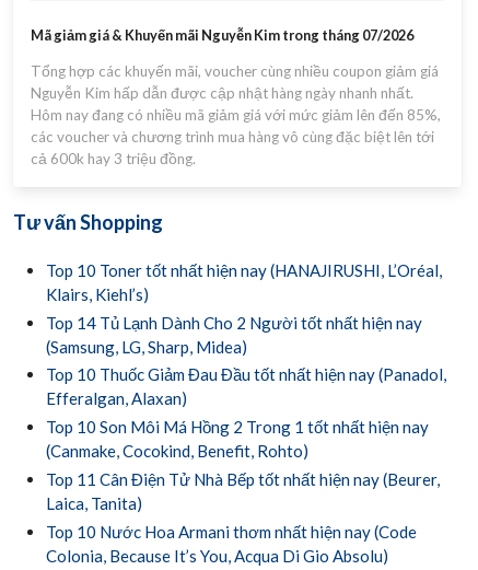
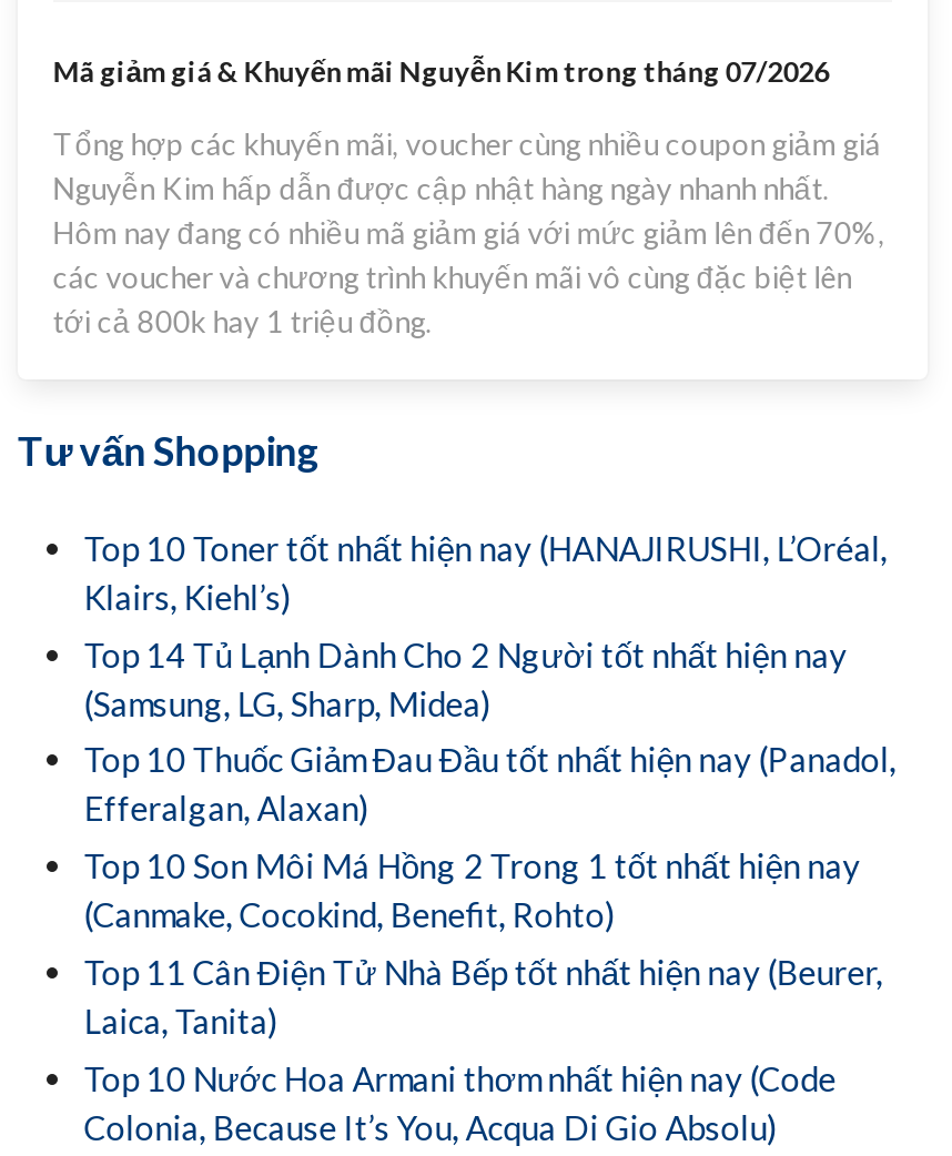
- Hôm nay đang có nhiều mã giảm giá với mức giảm lên đến 85%,
- các voucher và chương trình mua hàng vô cùng đặc biệt lên tới
- cả 600k hay 3 triệu đồng.
+ Hôm nay đang có nhiều mã giảm giá với mức giảm lên đến 70%,
+ các voucher và chương trình khuyến mãi vô cùng đặc biệt lên
+ tới cả 800k hay 1 triệu đồng.
